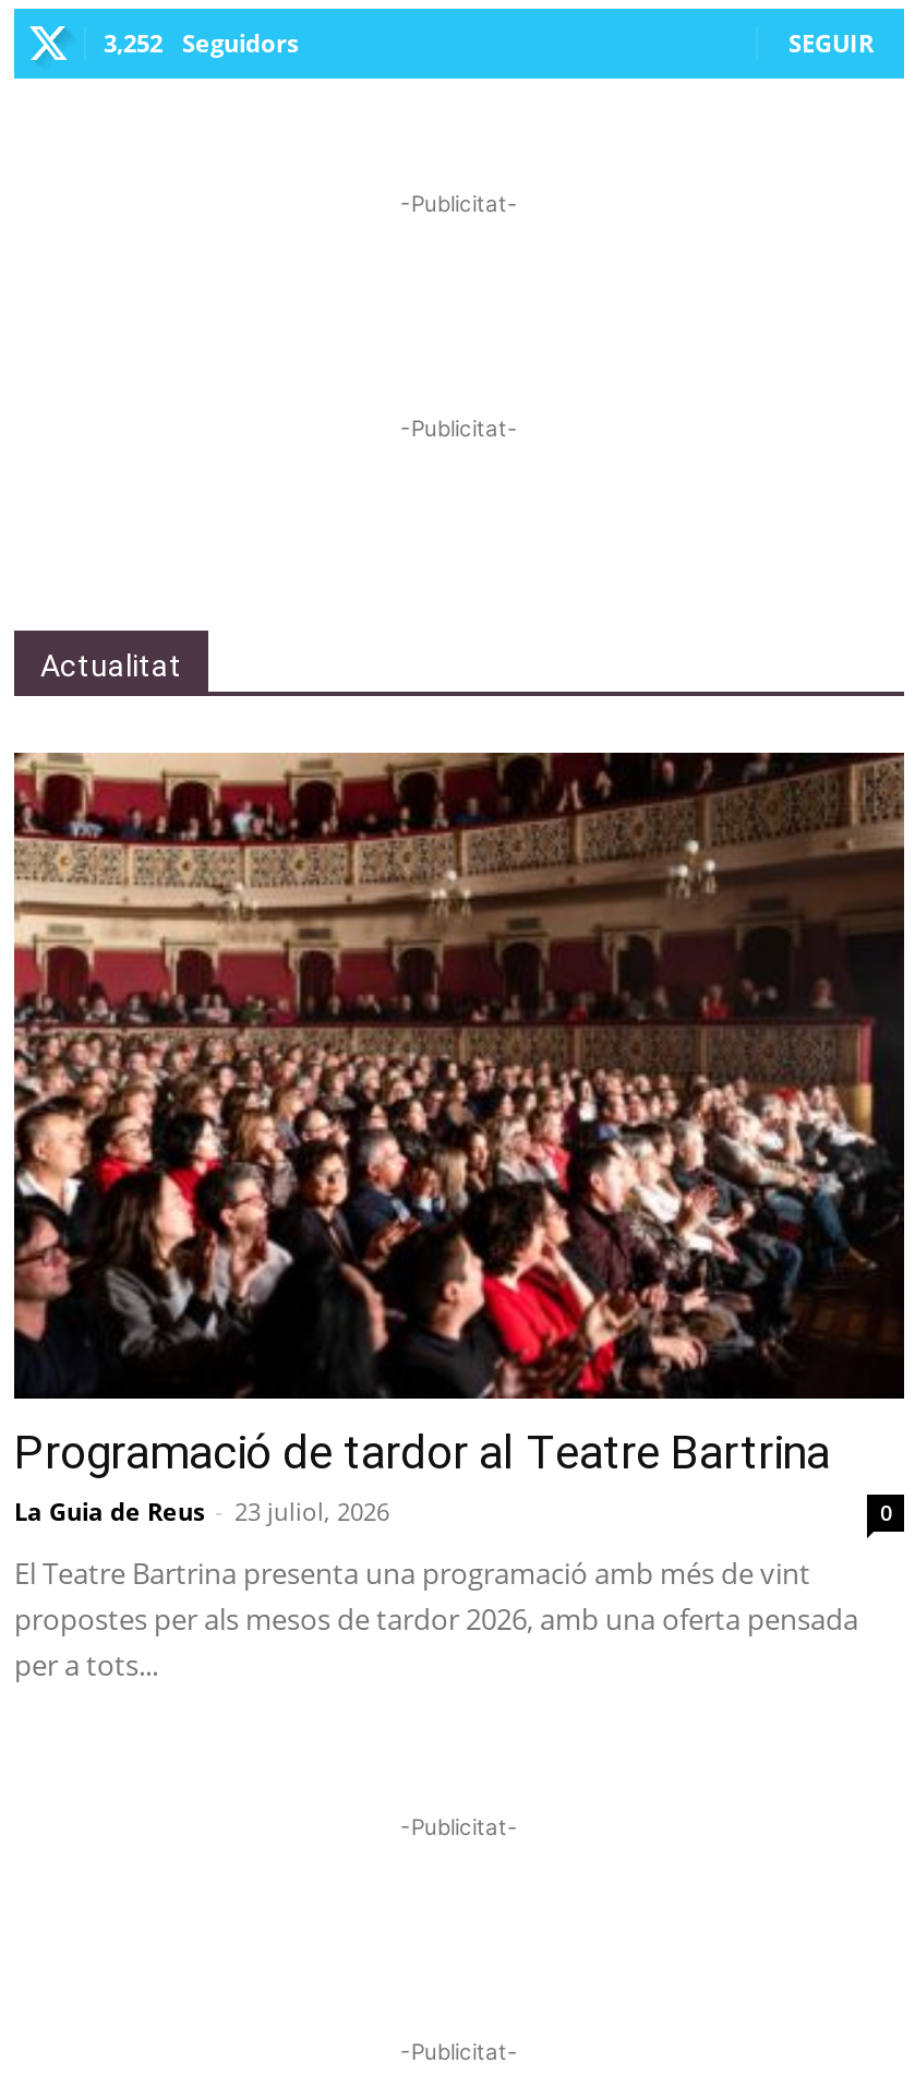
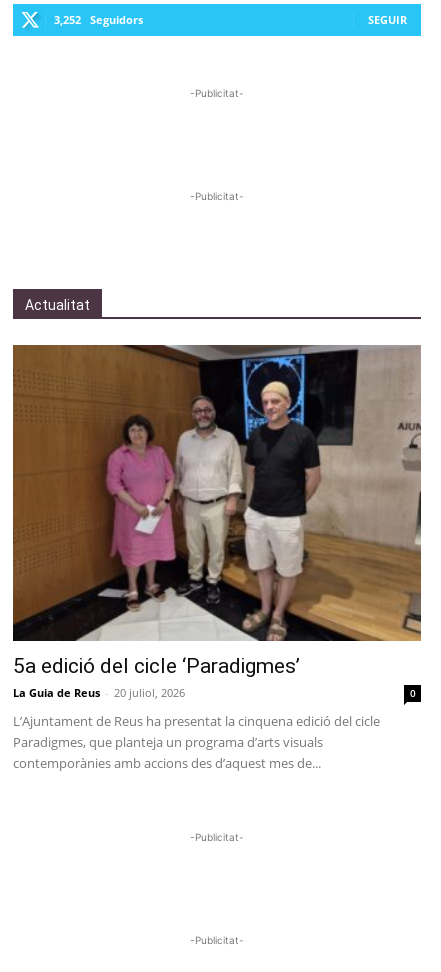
- [image]
- Programació de tardor al Teatre Bartrina
- La Guia de Reus - 23 juliol, 2026
+ [image]
+ 5a edició del cicle ‘Paradigmes’
+ La Guia de Reus - 20 juliol, 2026

- El Teatre Bartrina presenta una programació amb més de vint
- propostes per als mesos de tardor 2026, amb una oferta pensada
- per a tots...
+ L’Ajuntament de Reus ha presentat la cinquena edició del cicle
+ Paradigmes, que planteja un programa d’arts visuals
+ contemporànies amb accions des d’aquest mes de...
